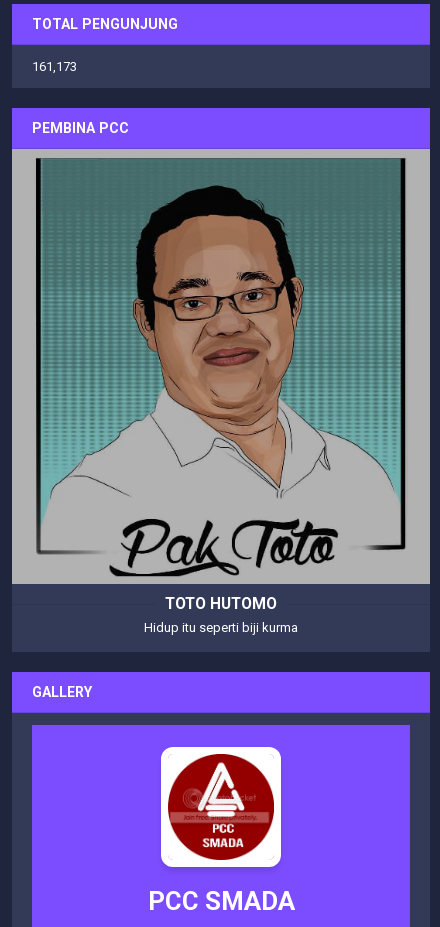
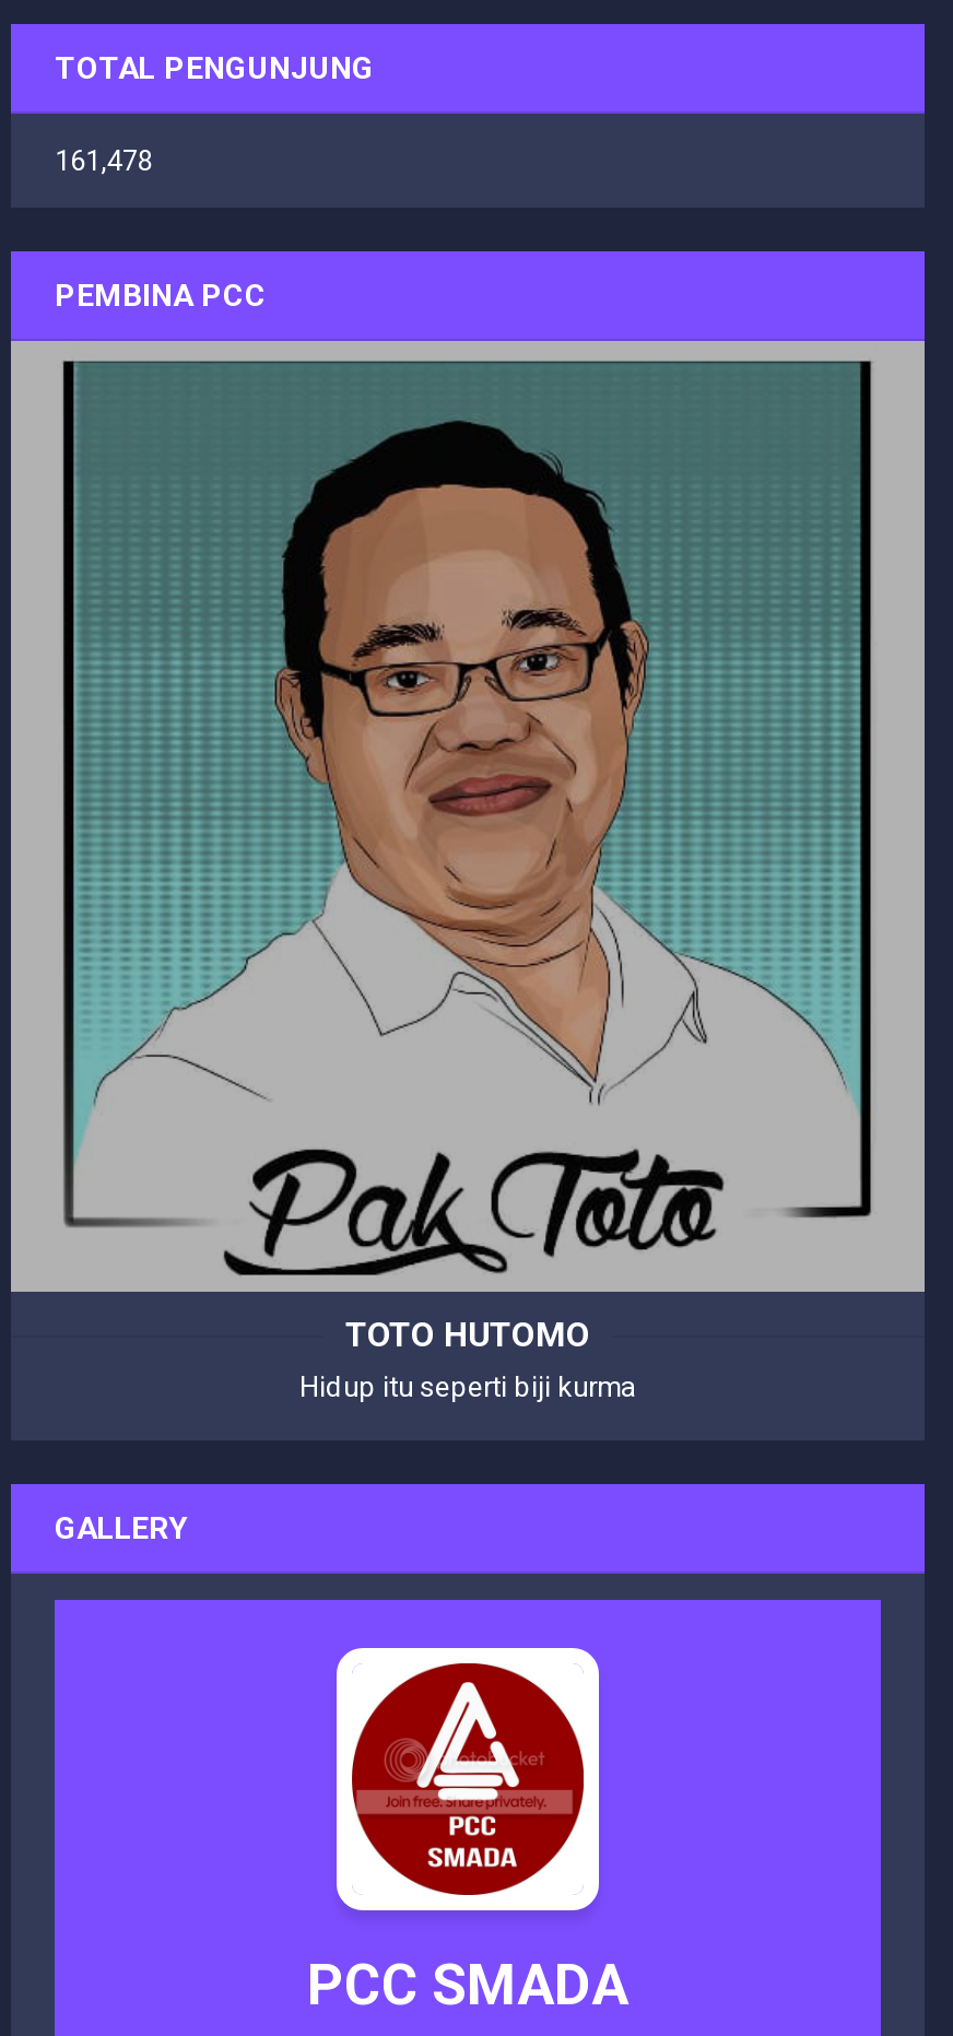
- 161,173
+ 161,478
